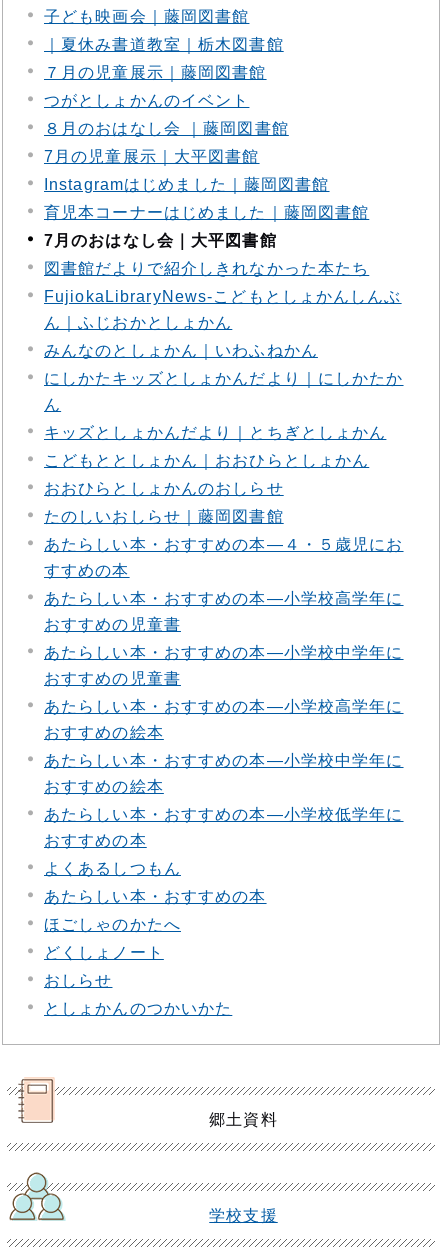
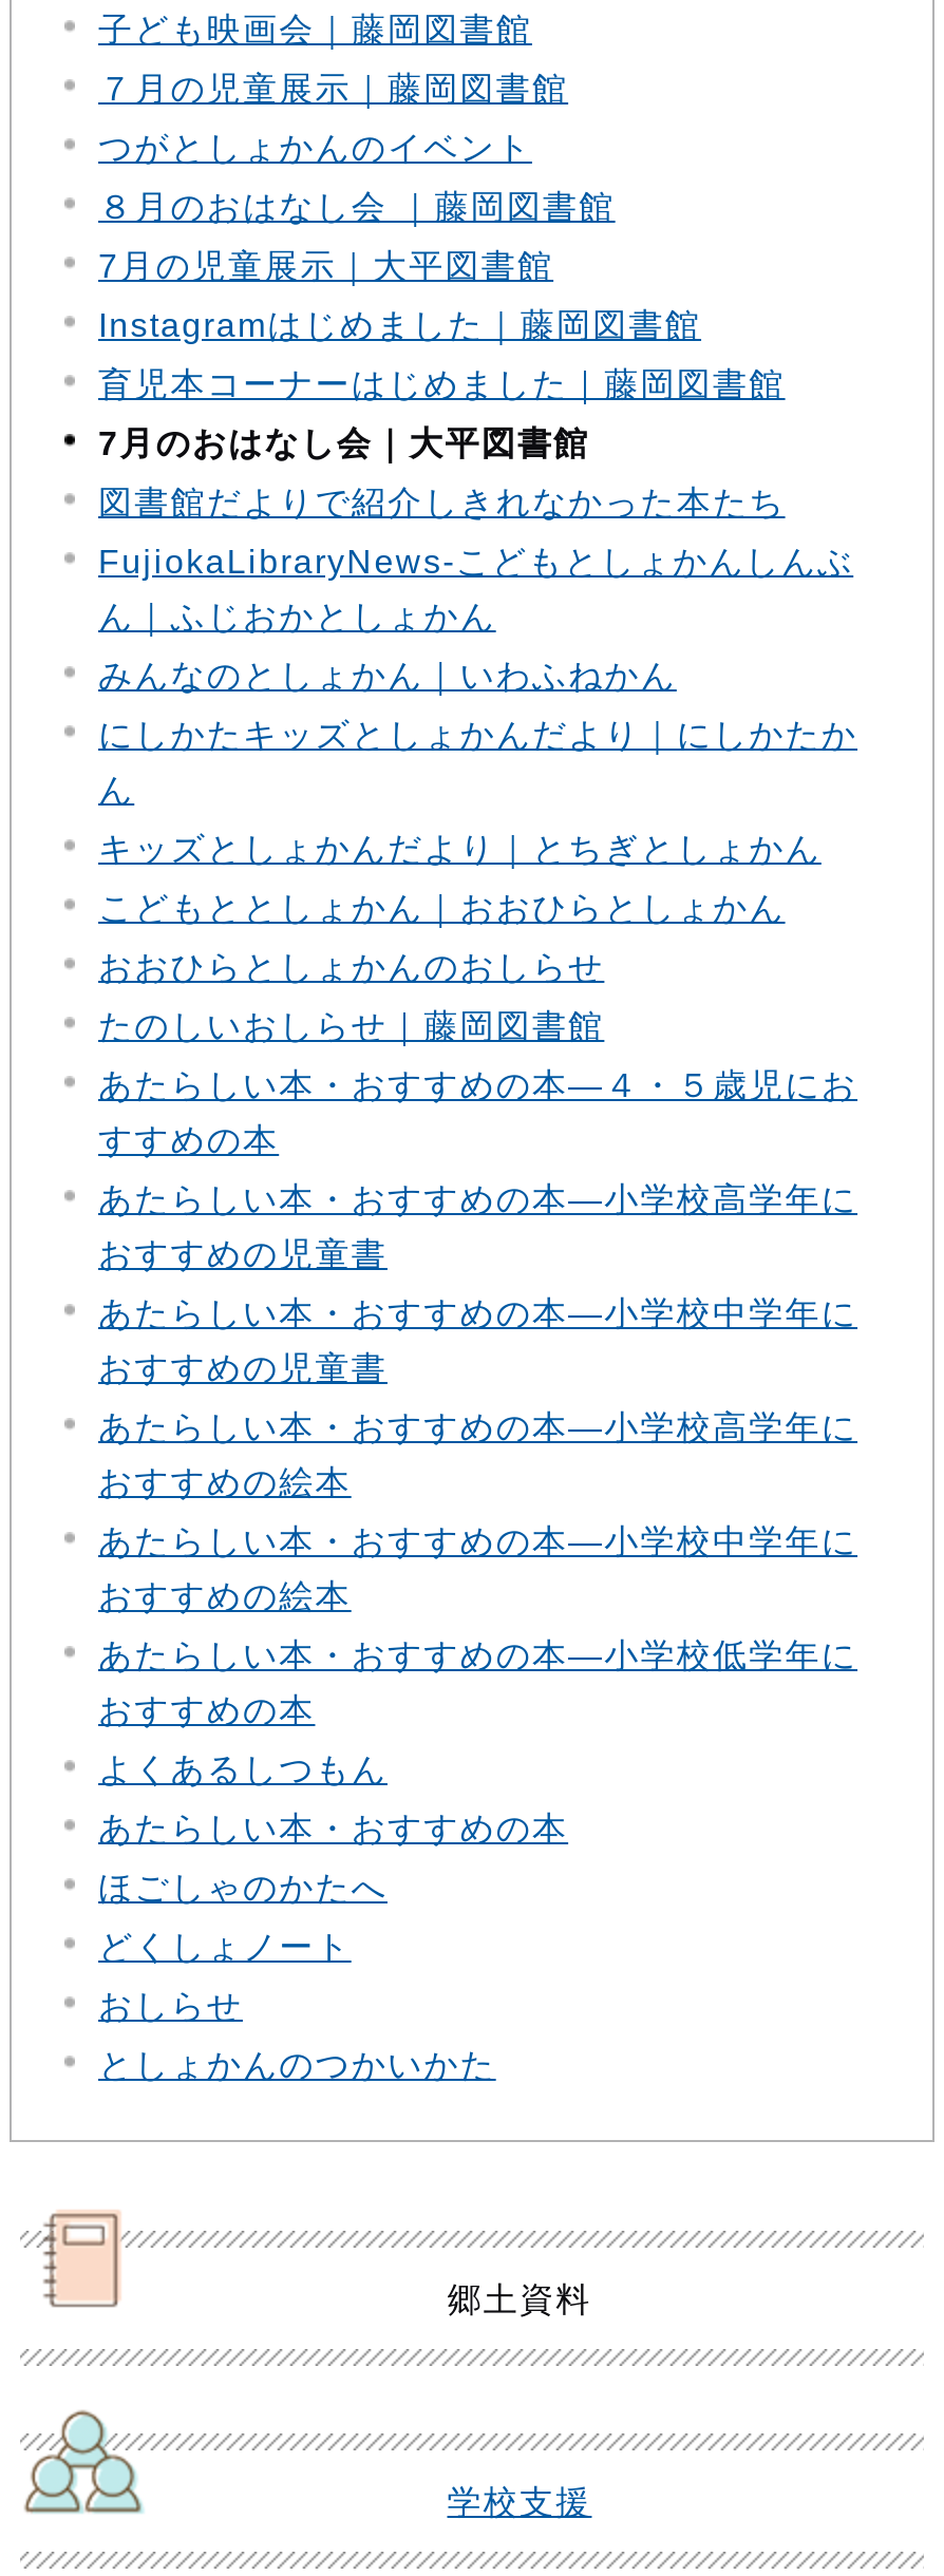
- ｜夏休み書道教室｜栃木図書館
